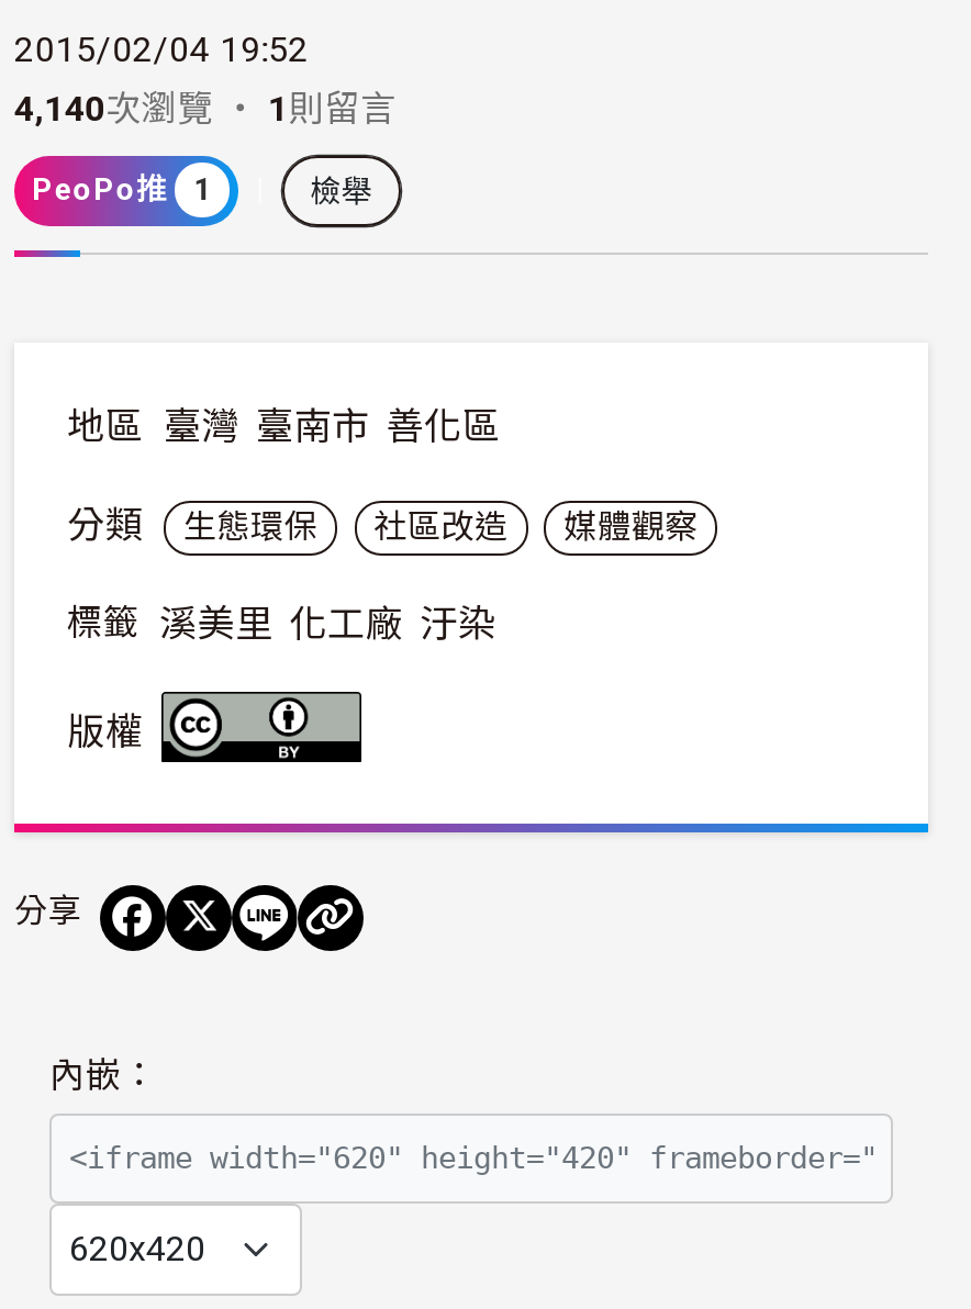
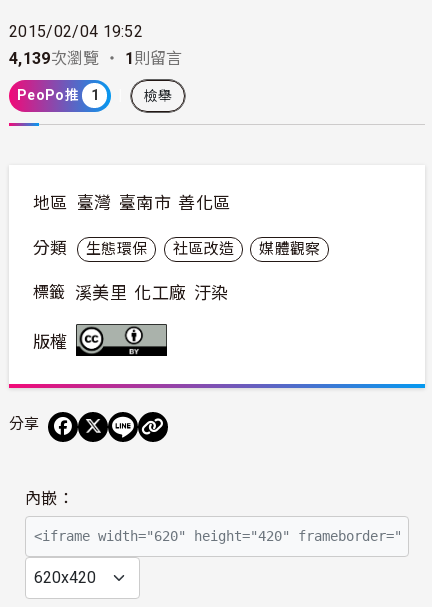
- 4,140次瀏覽 ・1則留言
+ 4,139次瀏覽 ・1則留言
